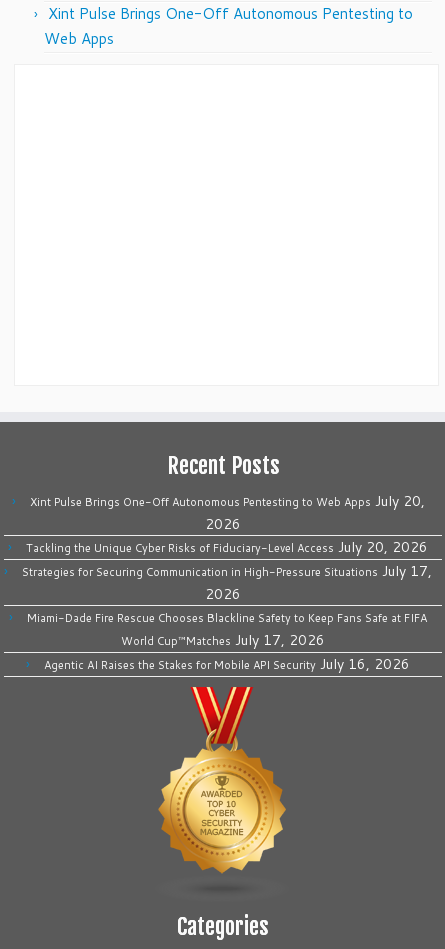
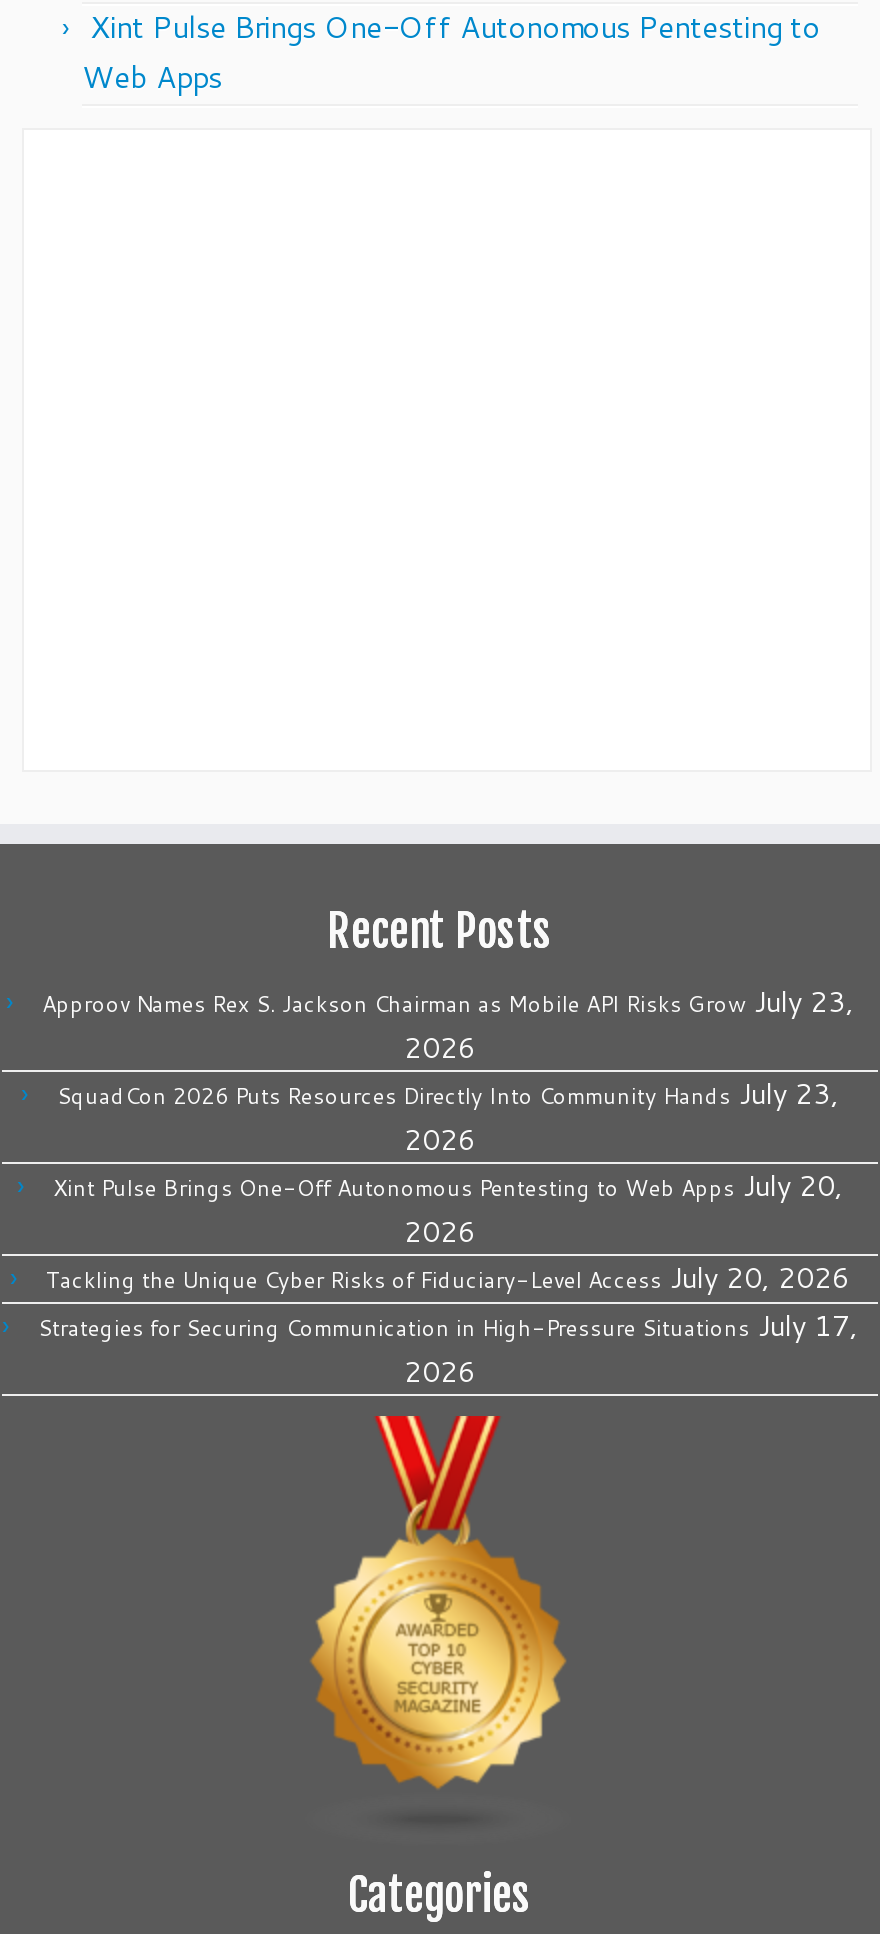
+ Approov Names Rex S. Jackson Chairman as Mobile API Risks Grow July 23,
+ 2026
+ SquadCon 2026 Puts Resources Directly Into Community Hands July 23,
+ 2026

moved down: Xint Pulse Brings One-Off Autonomous Pentesting to Web Apps July 20, | 2026 | Tackling the Unique Cyber Risks of Fiduciary-Level Access July 20, 2026 | Strategies for Securing Communication in High-Pressure Situations July 17, | 2026

- Miami-Dade Fire Rescue Chooses Blackline Safety to Keep Fans Safe at FIFA
- World Cup™Matches July 17, 2026
- Agentic AI Raises the Stakes for Mobile API Security July 16, 2026
